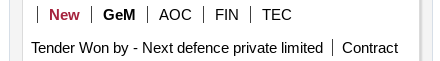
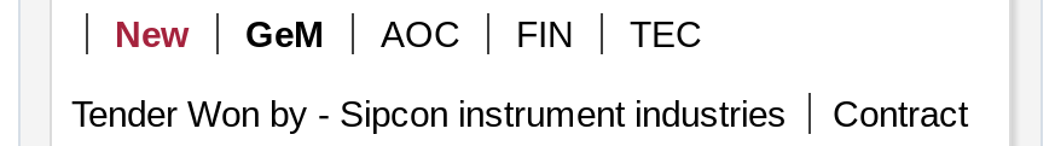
- Tender Won by - Next defence private limited
+ Tender Won by - Sipcon instrument industries
